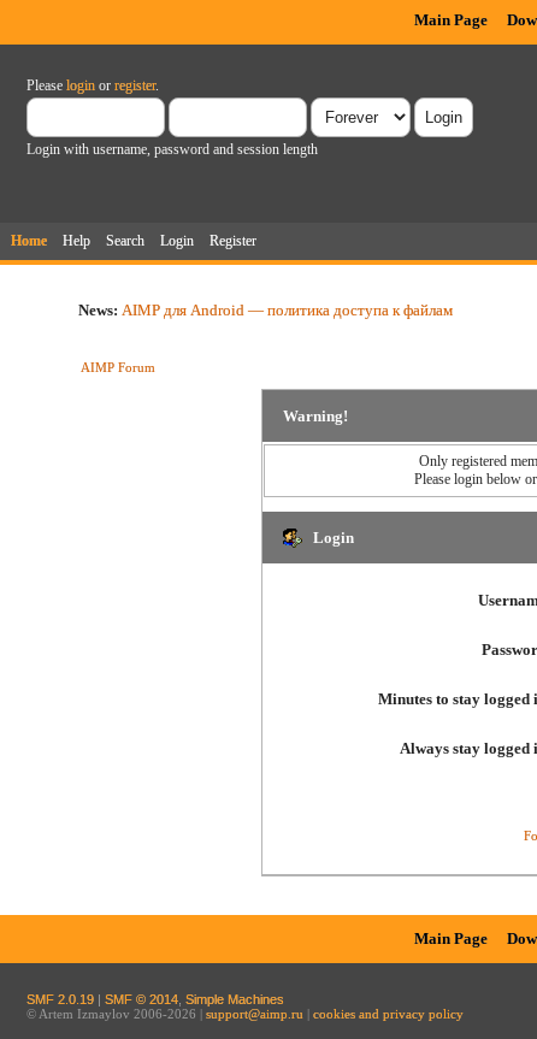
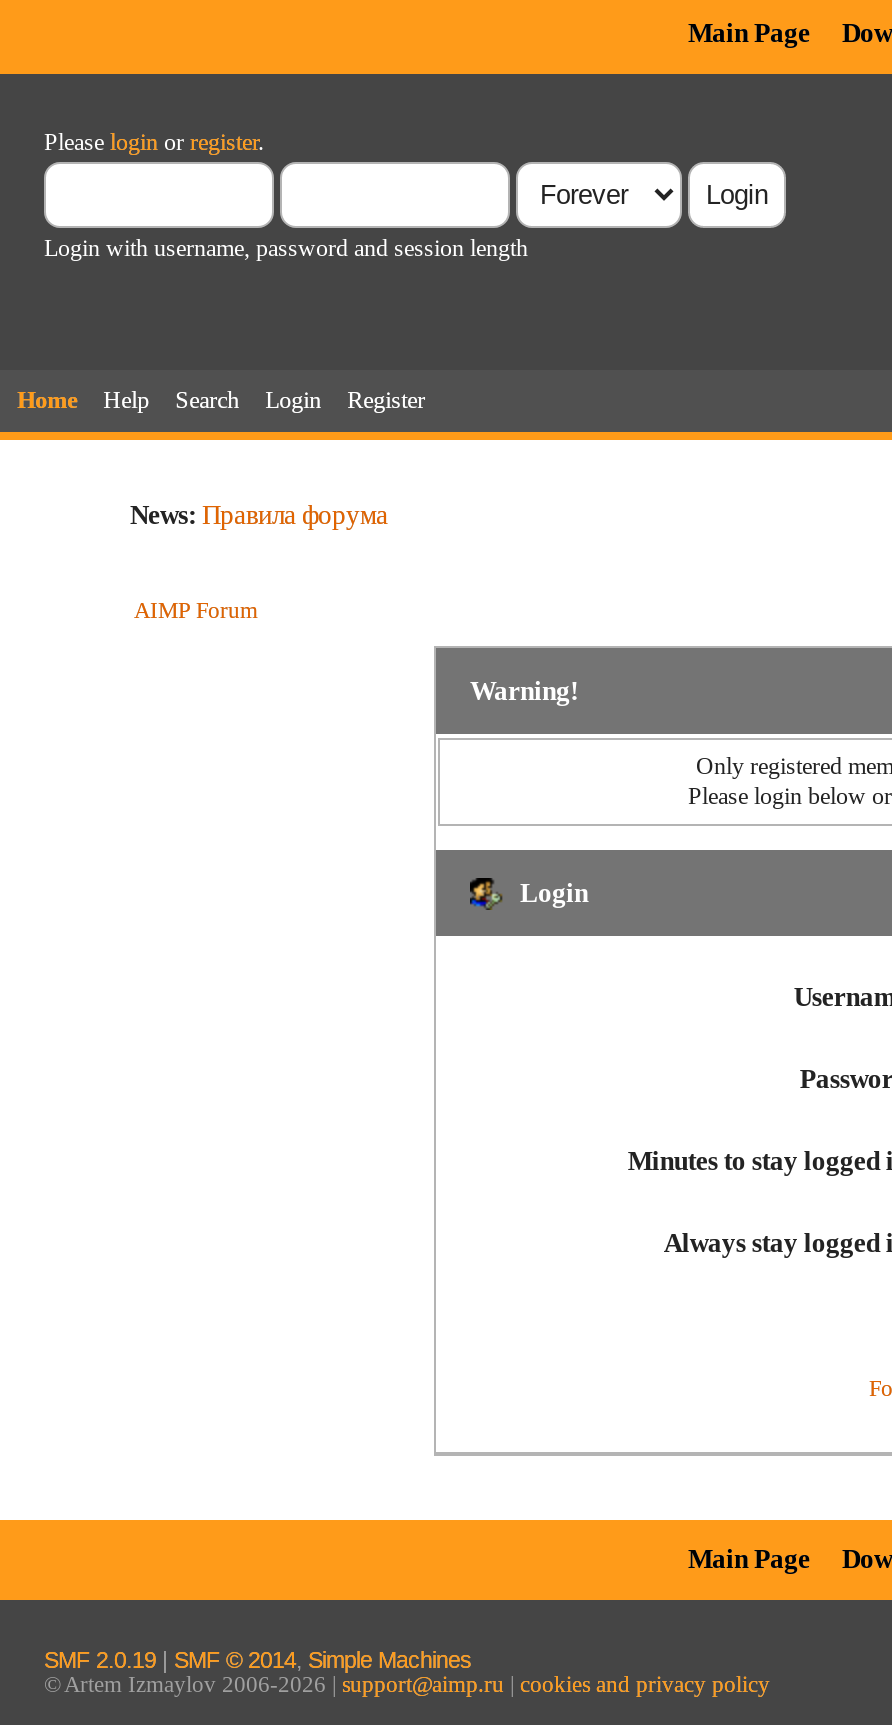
- News: AIMP для Android — политика доступа к файлам
+ News: Правила форума
